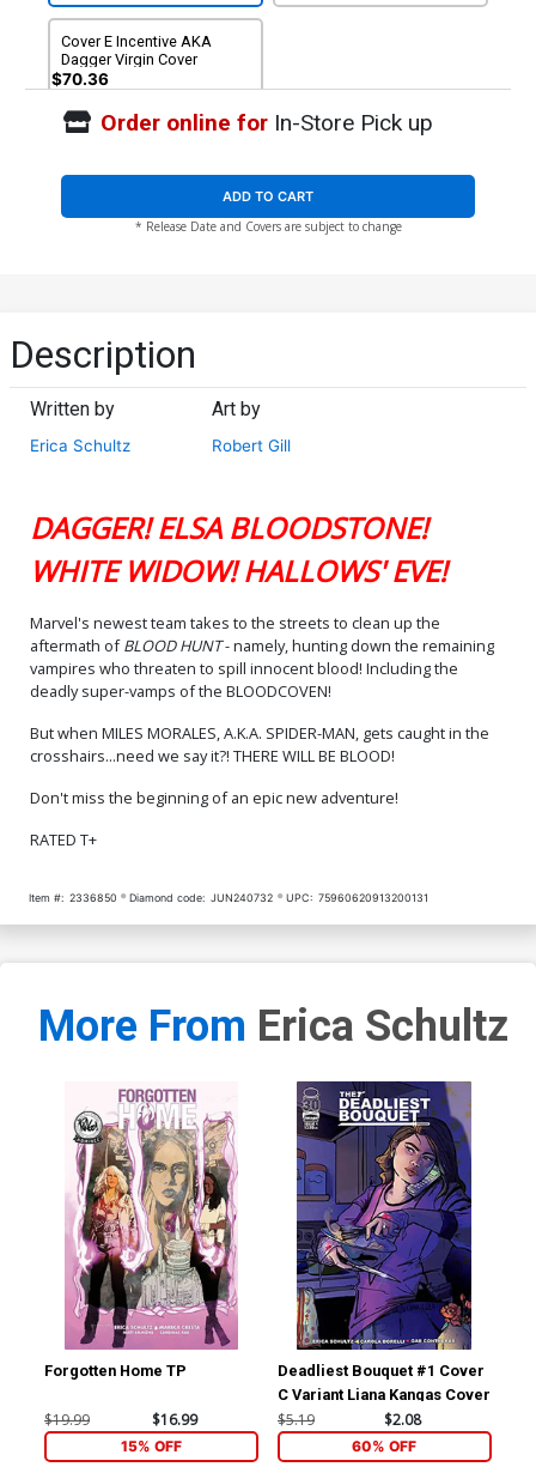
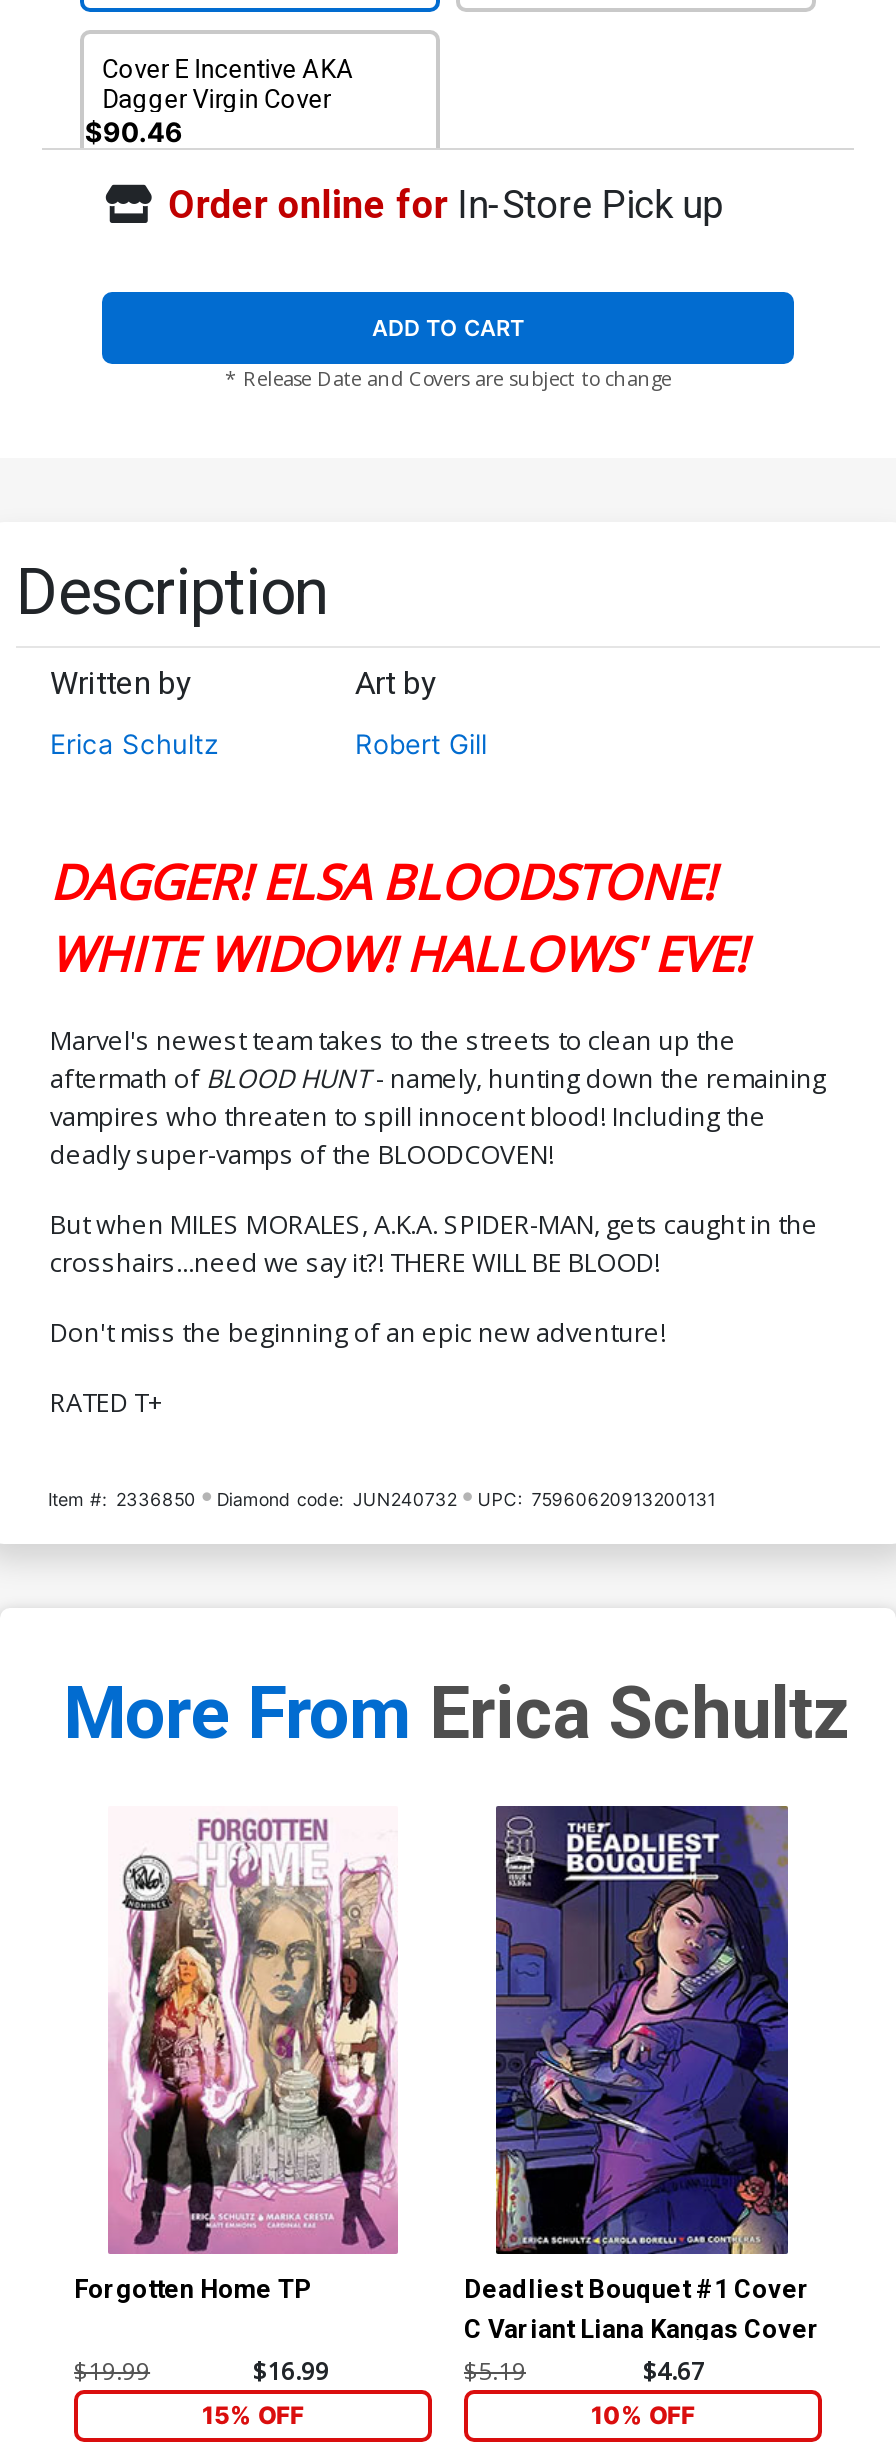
- $70.36
+ $90.46

- $2.08
+ $4.67

- 60% OFF
+ 10% OFF
